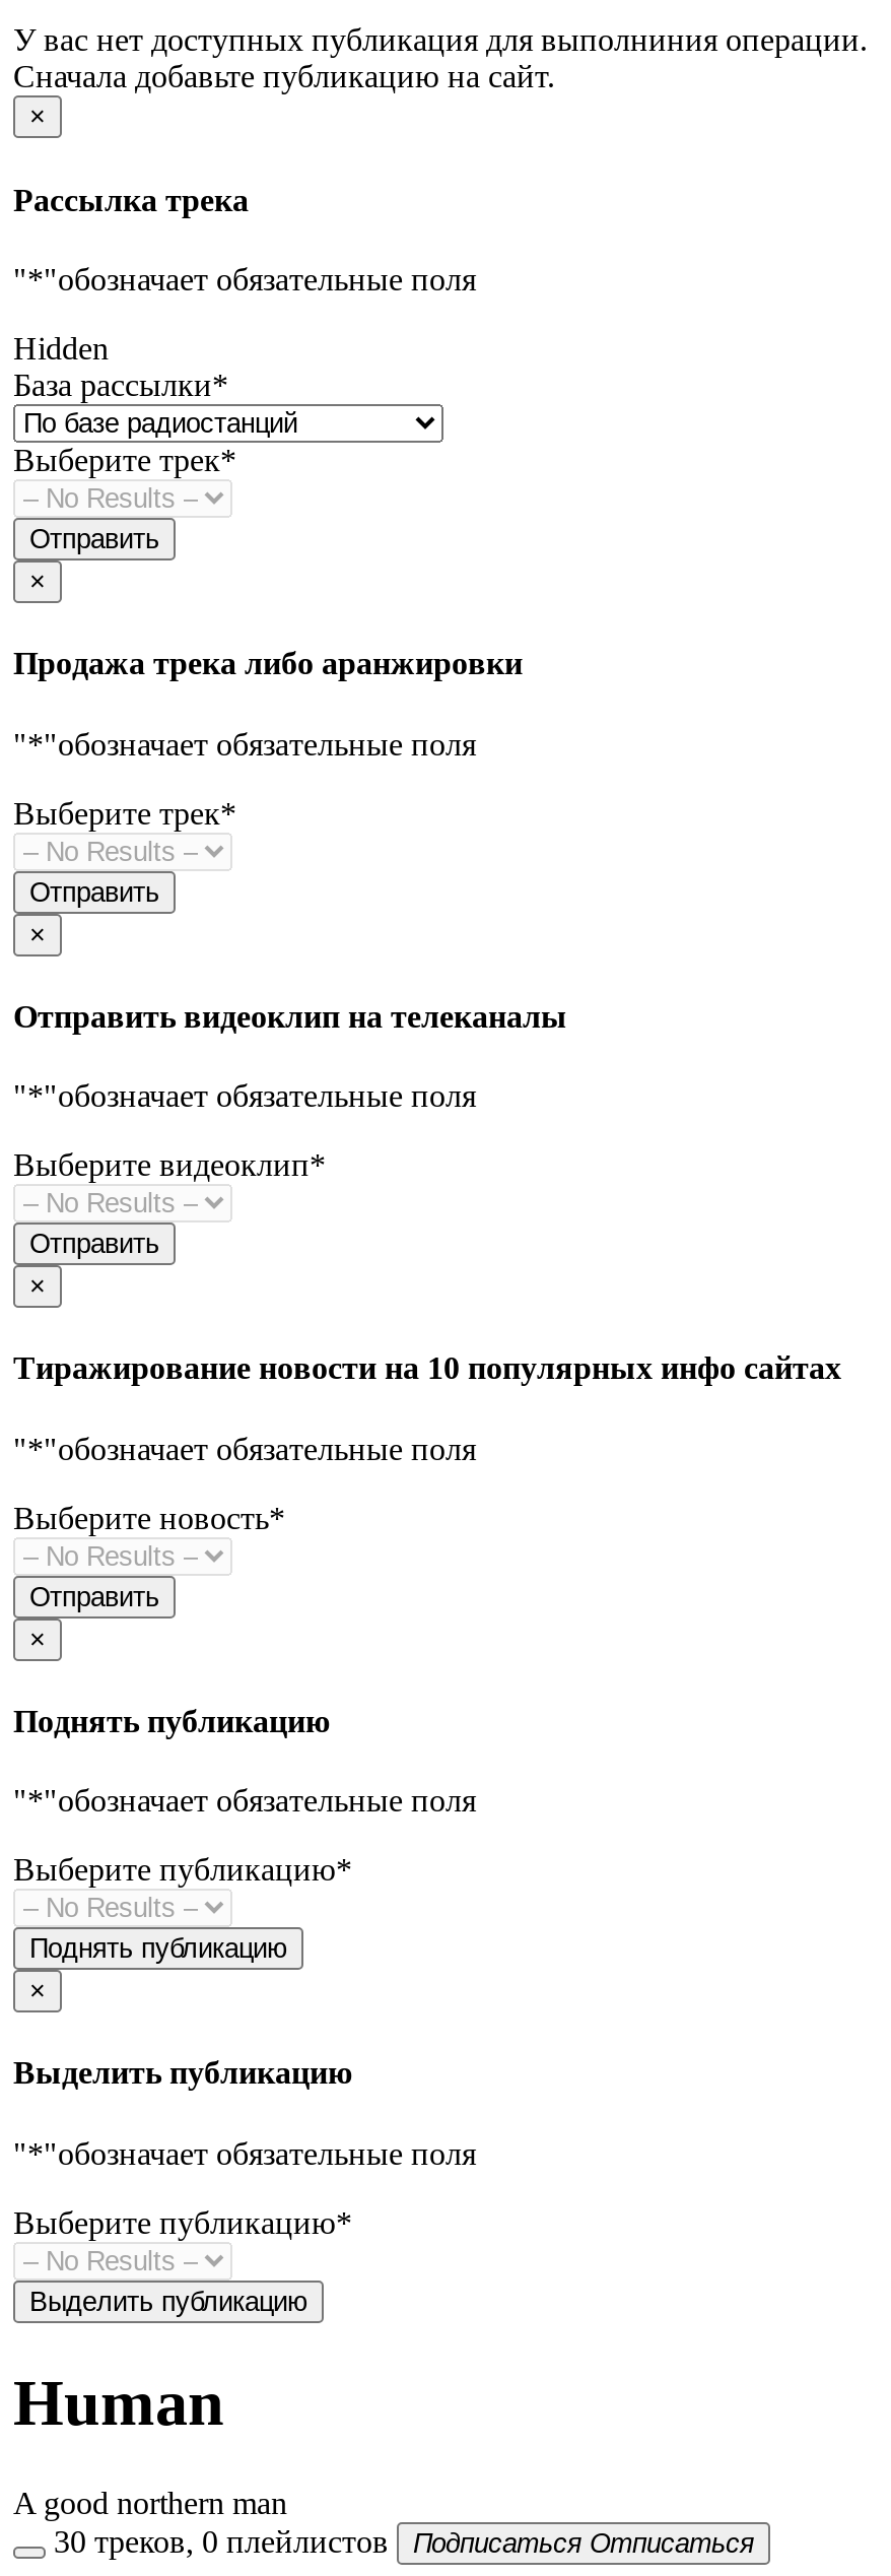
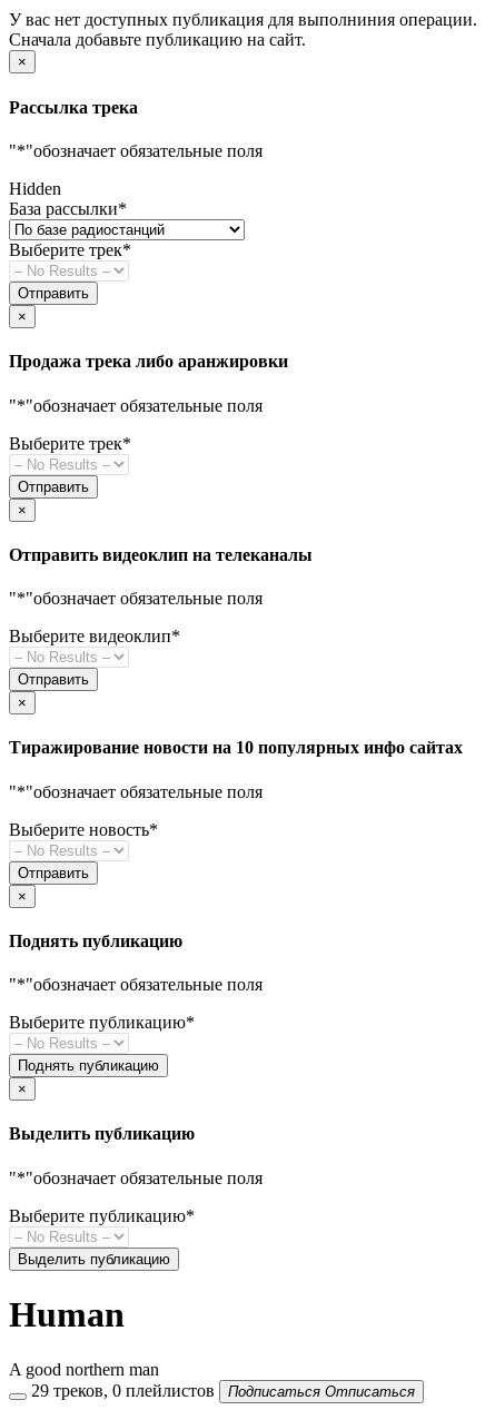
- 30 треков, 0 плейлистов
+ 29 треков, 0 плейлистов
